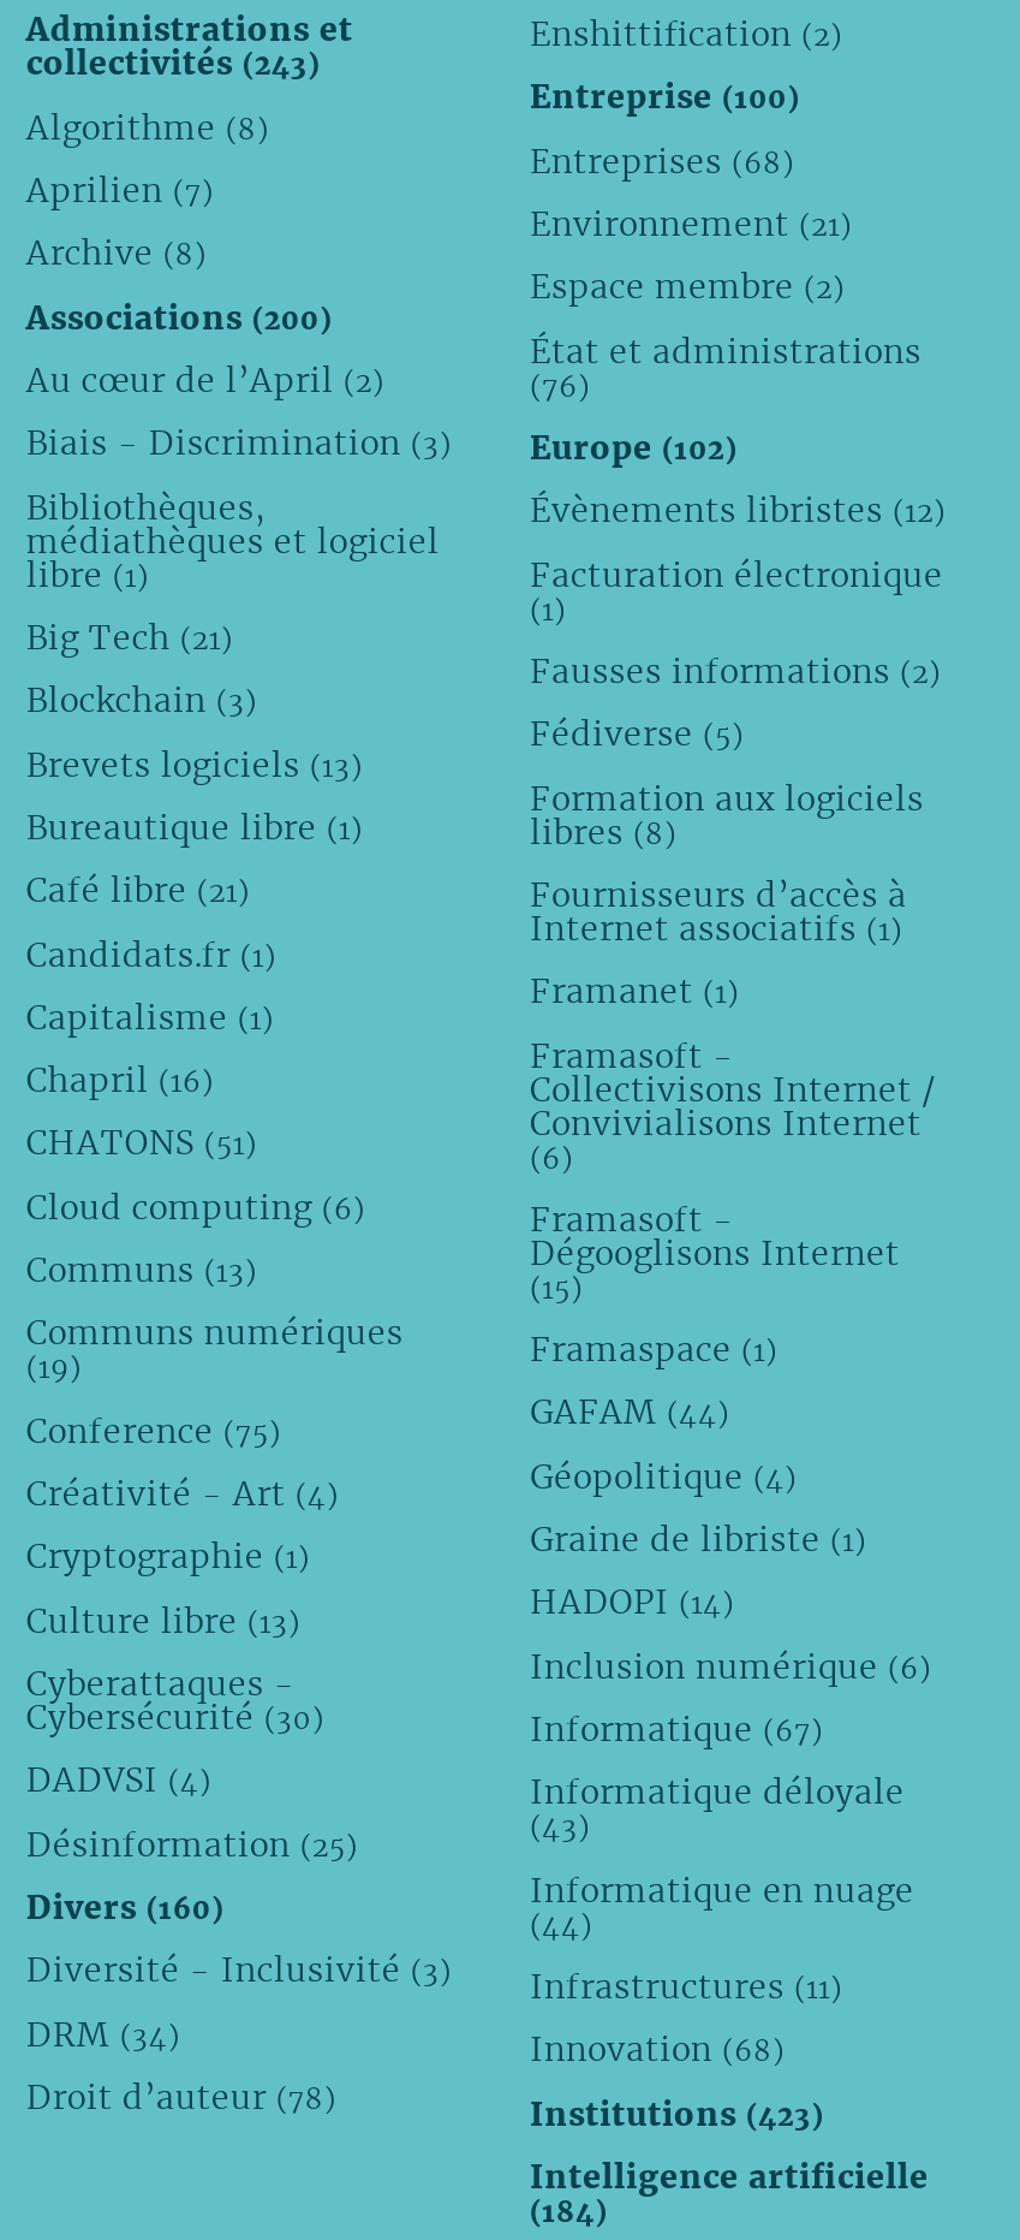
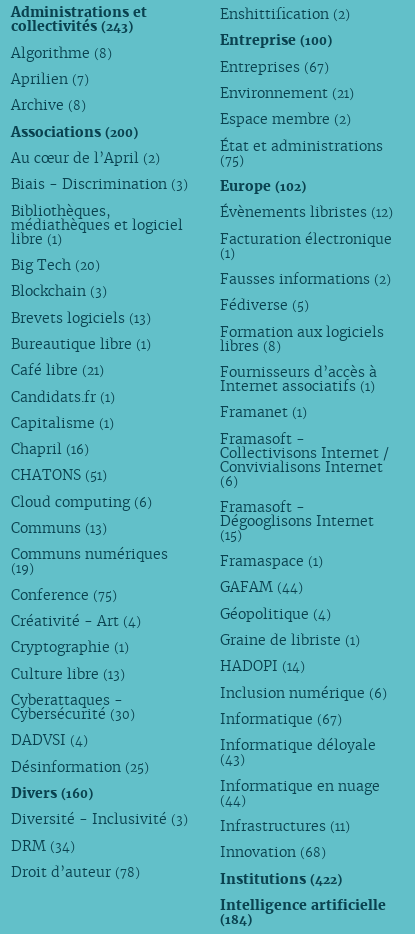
- Entreprises (68)
+ Entreprises (67)

- (76)
+ (75)

- Big Tech (21)
+ Big Tech (20)

- Institutions (423)
+ Institutions (422)
